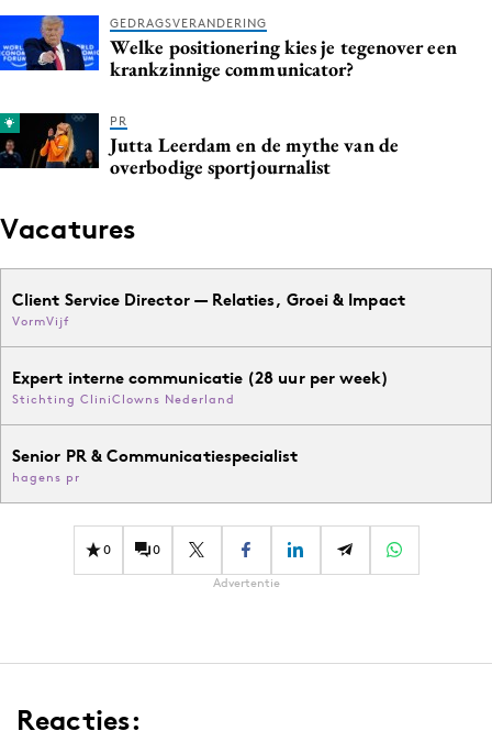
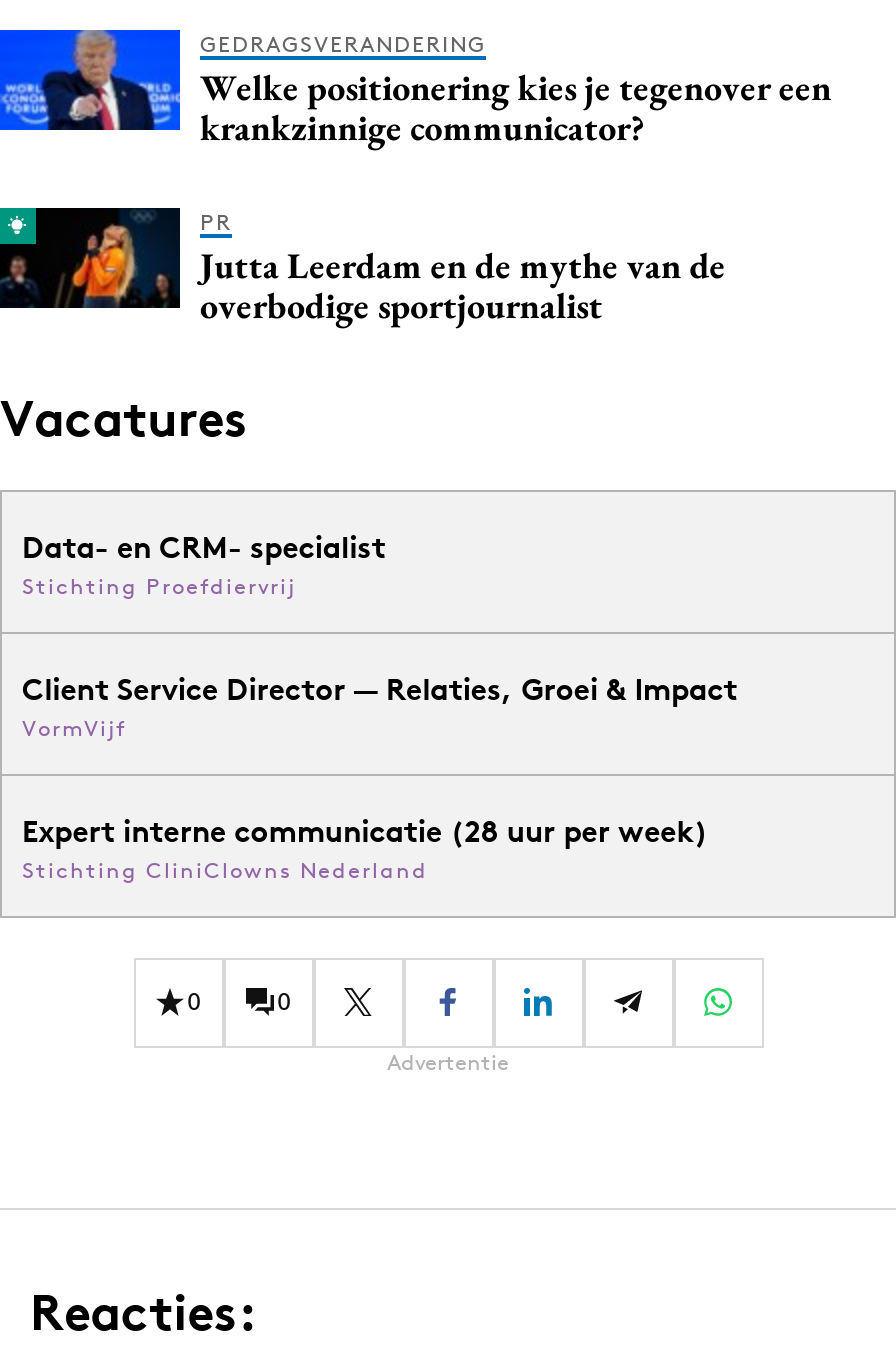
+ Data- en CRM- specialist
+ Stichting Proefdiervrij

moved down: Client Service Director — Relaties, Groei & Impact | VormVijf | Expert interne communicatie (28 uur per week) | Stichting CliniClowns Nederland

- Senior PR & Communicatiespecialist
- hagens pr
